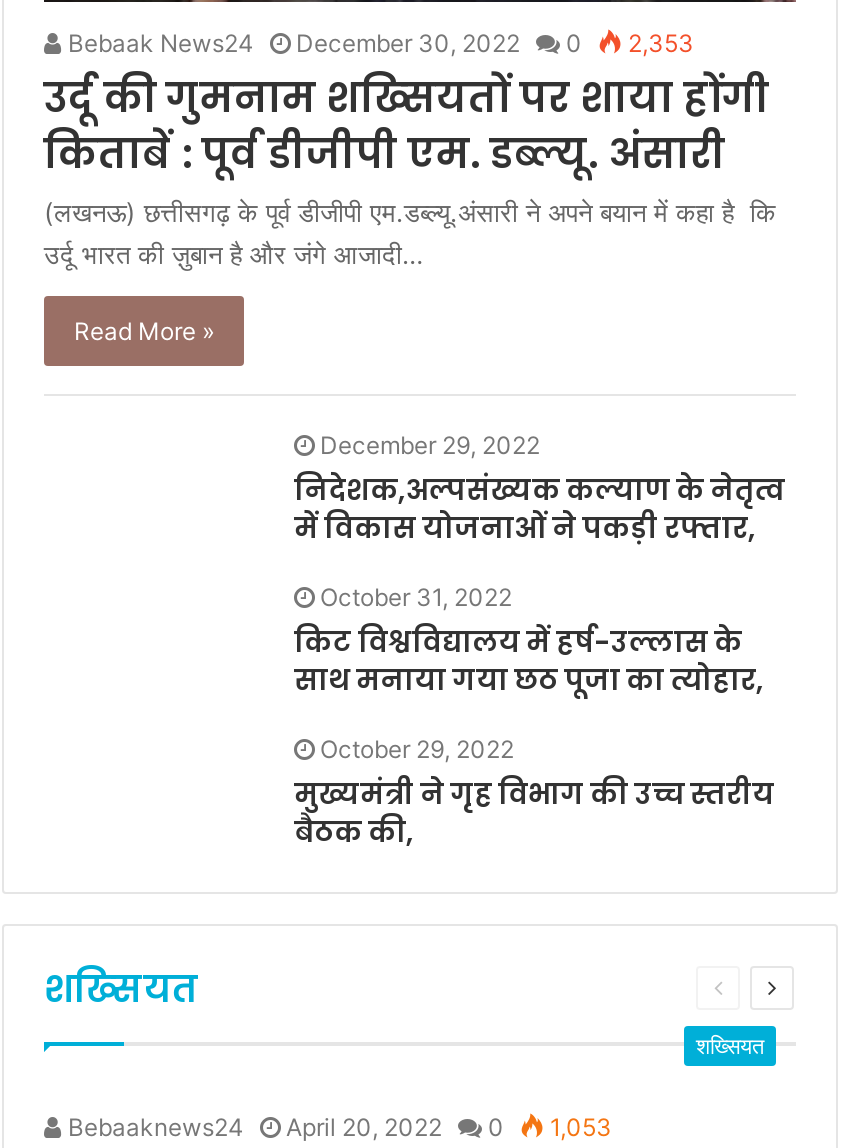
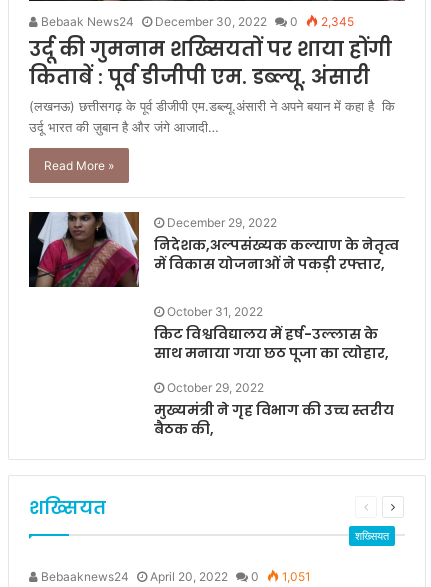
- Bebaak News24 December 30, 2022 0 2,353
+ Bebaak News24 December 30, 2022 0 2,345

+ [image]

- Bebaaknews24 April 20, 2022 0 1,053
+ Bebaaknews24 April 20, 2022 0 1,051
